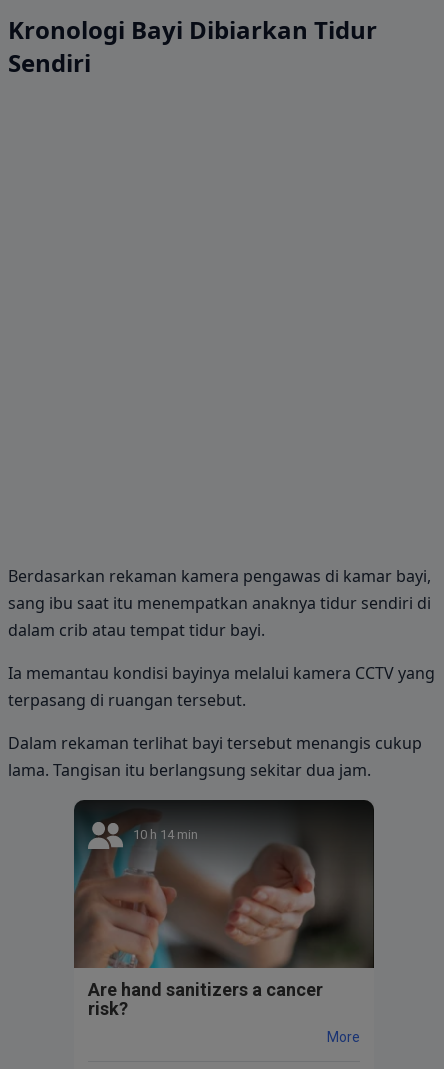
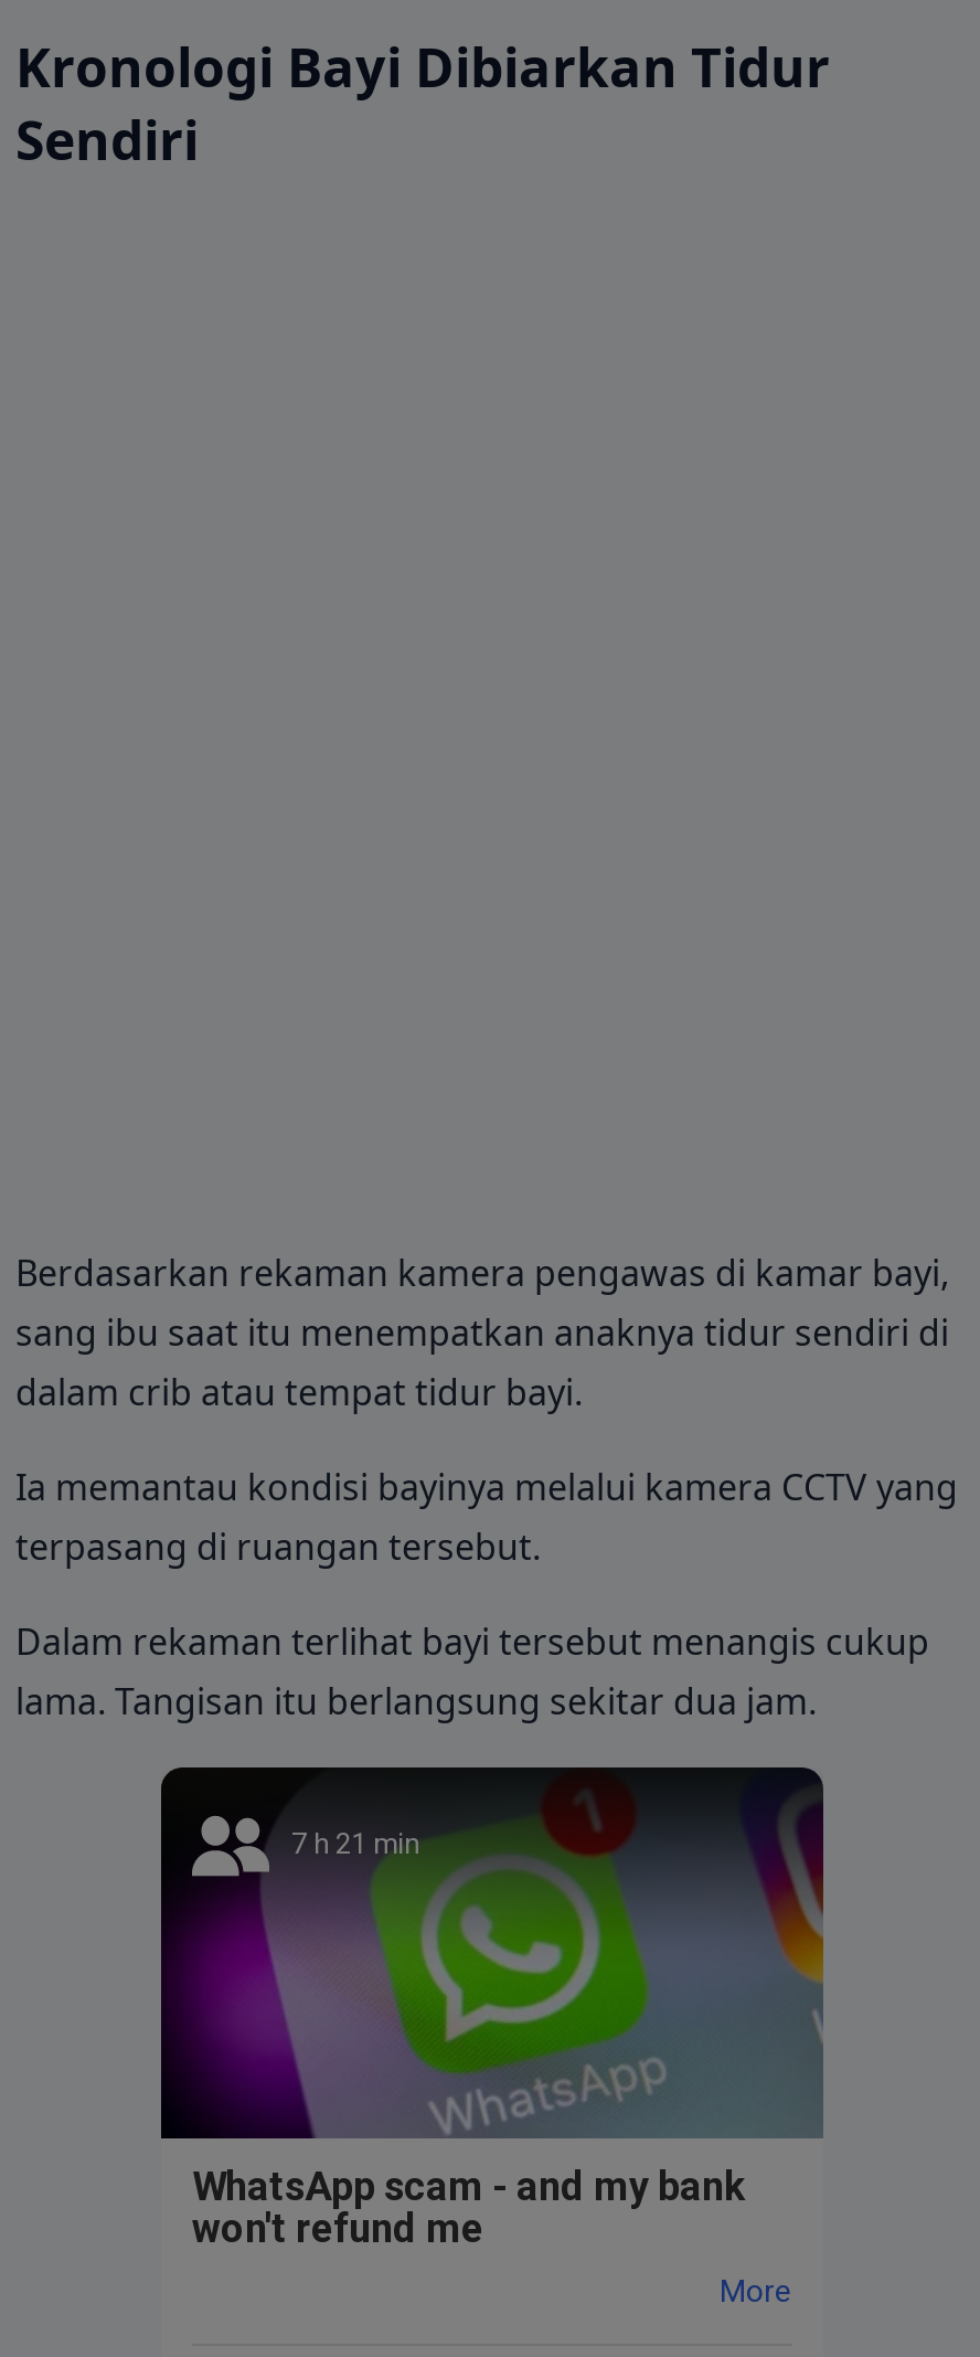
- [image]
- 10 h 14 min
+ [image]
+ 7 h 21 min

- Are hand sanitizers a cancer
- risk?
+ WhatsApp scam - and my bank
+ won't refund me
